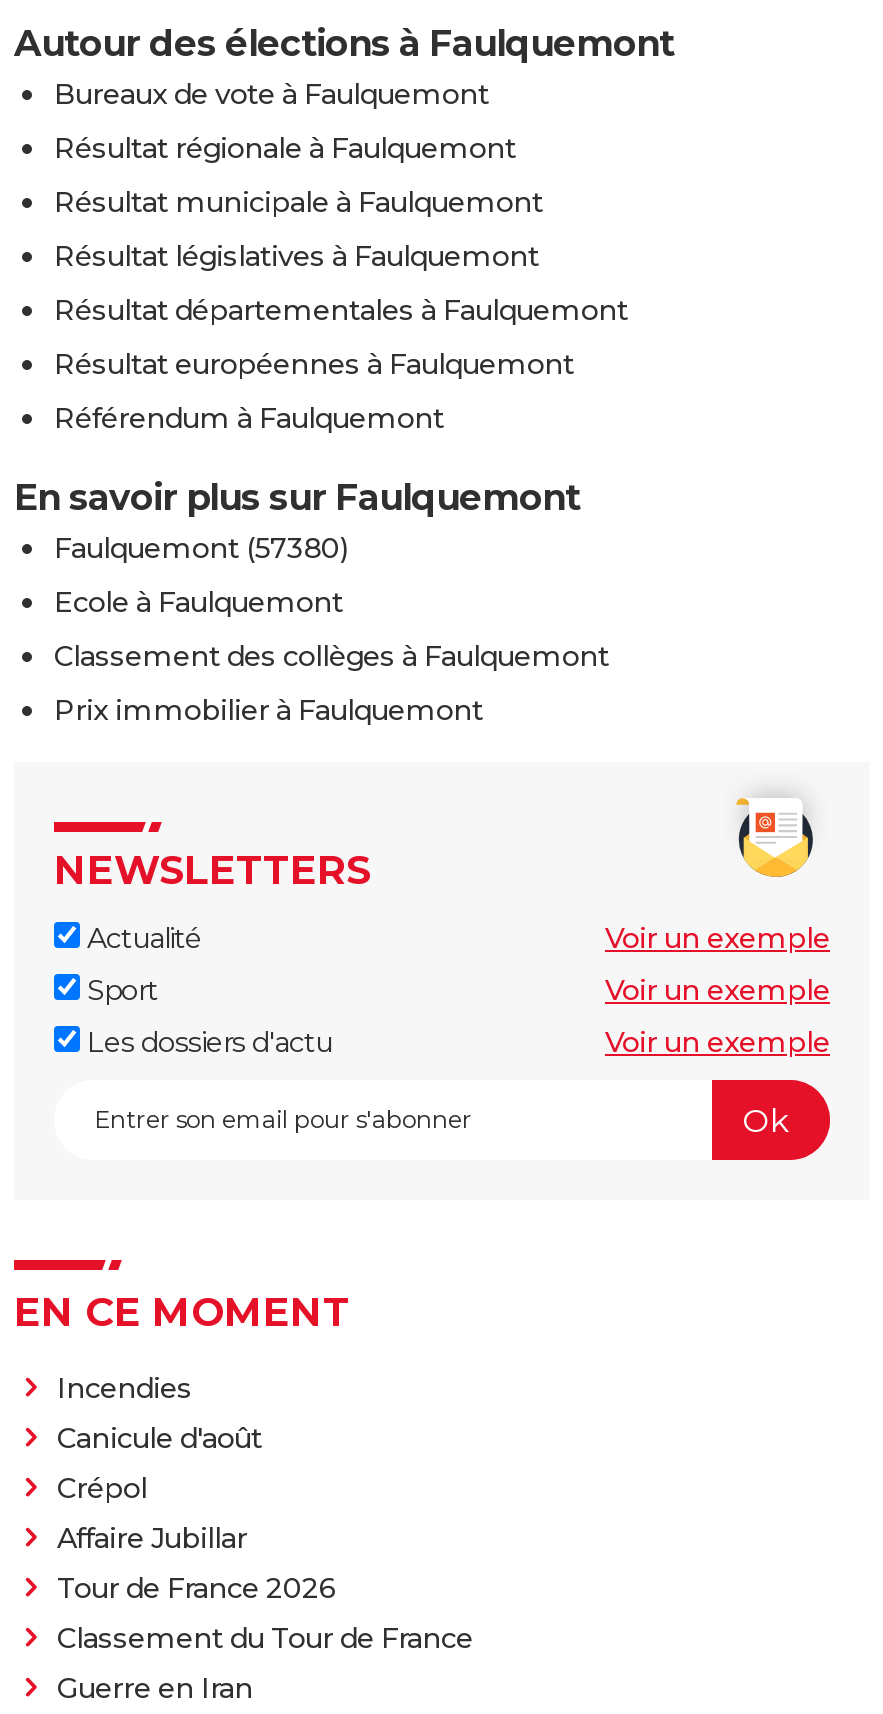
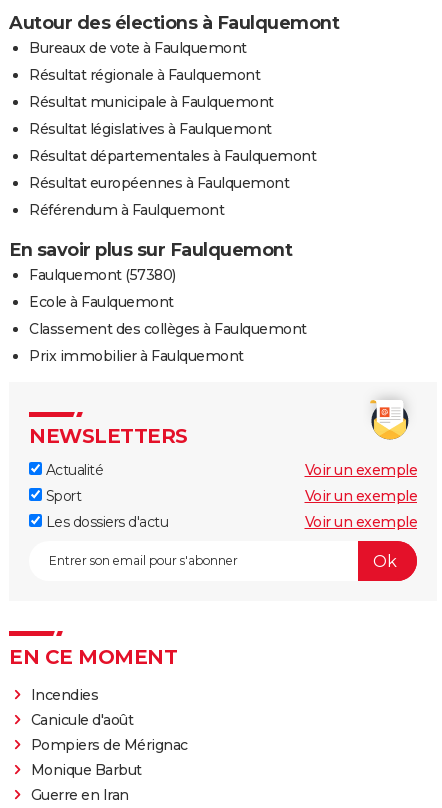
- Crépol
- Affaire Jubillar
- Tour de France 2026
- Classement du Tour de France
+ Pompiers de Mérignac
+ Monique Barbut
